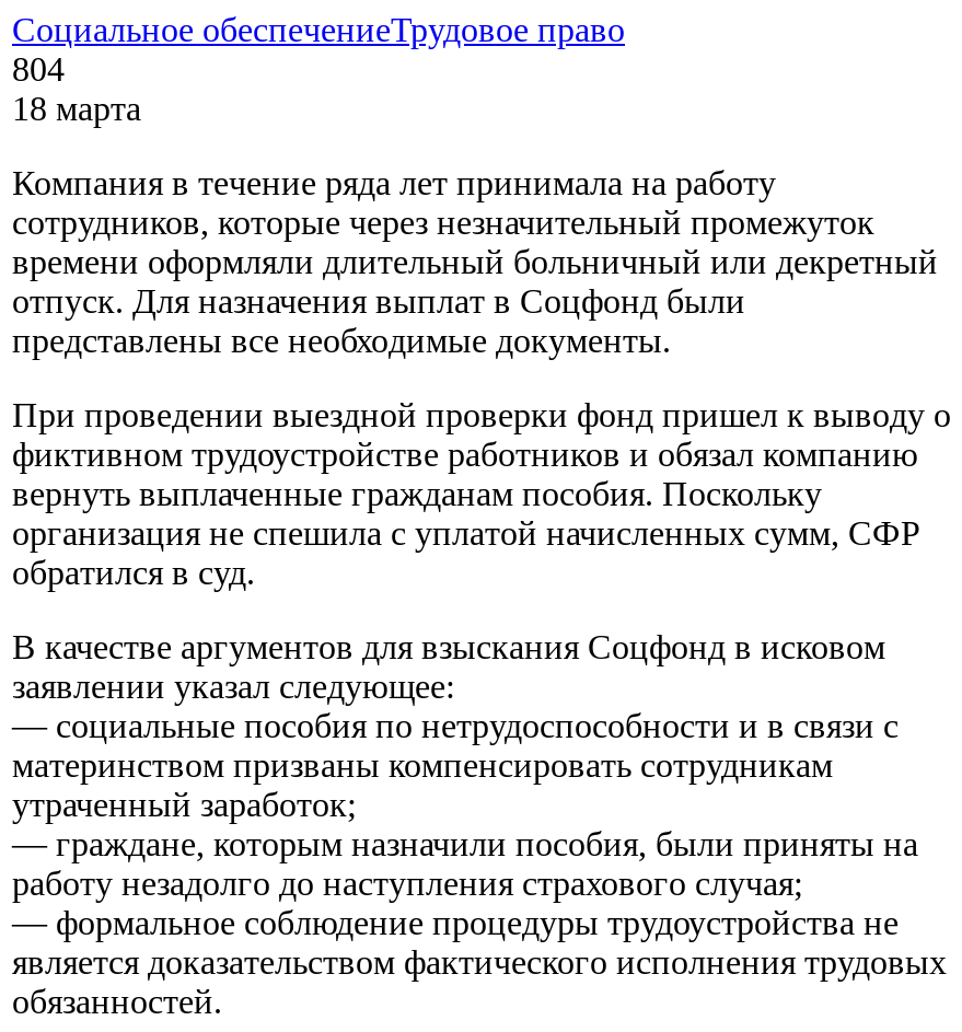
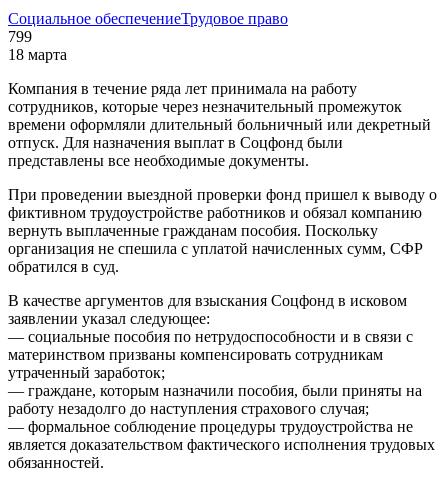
- 804
+ 799
